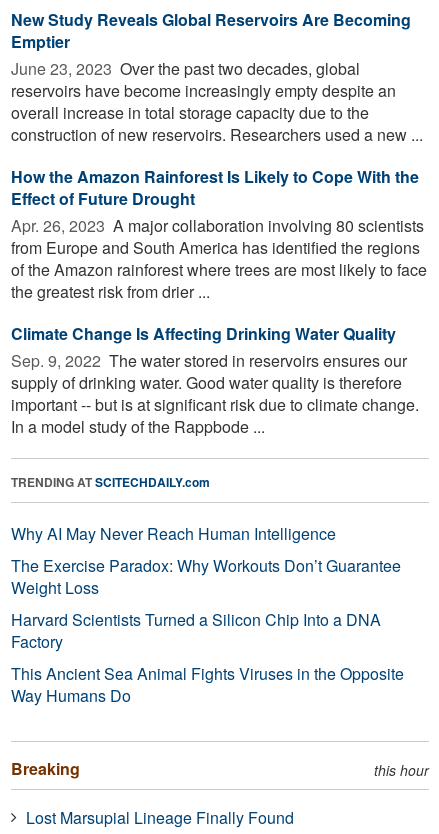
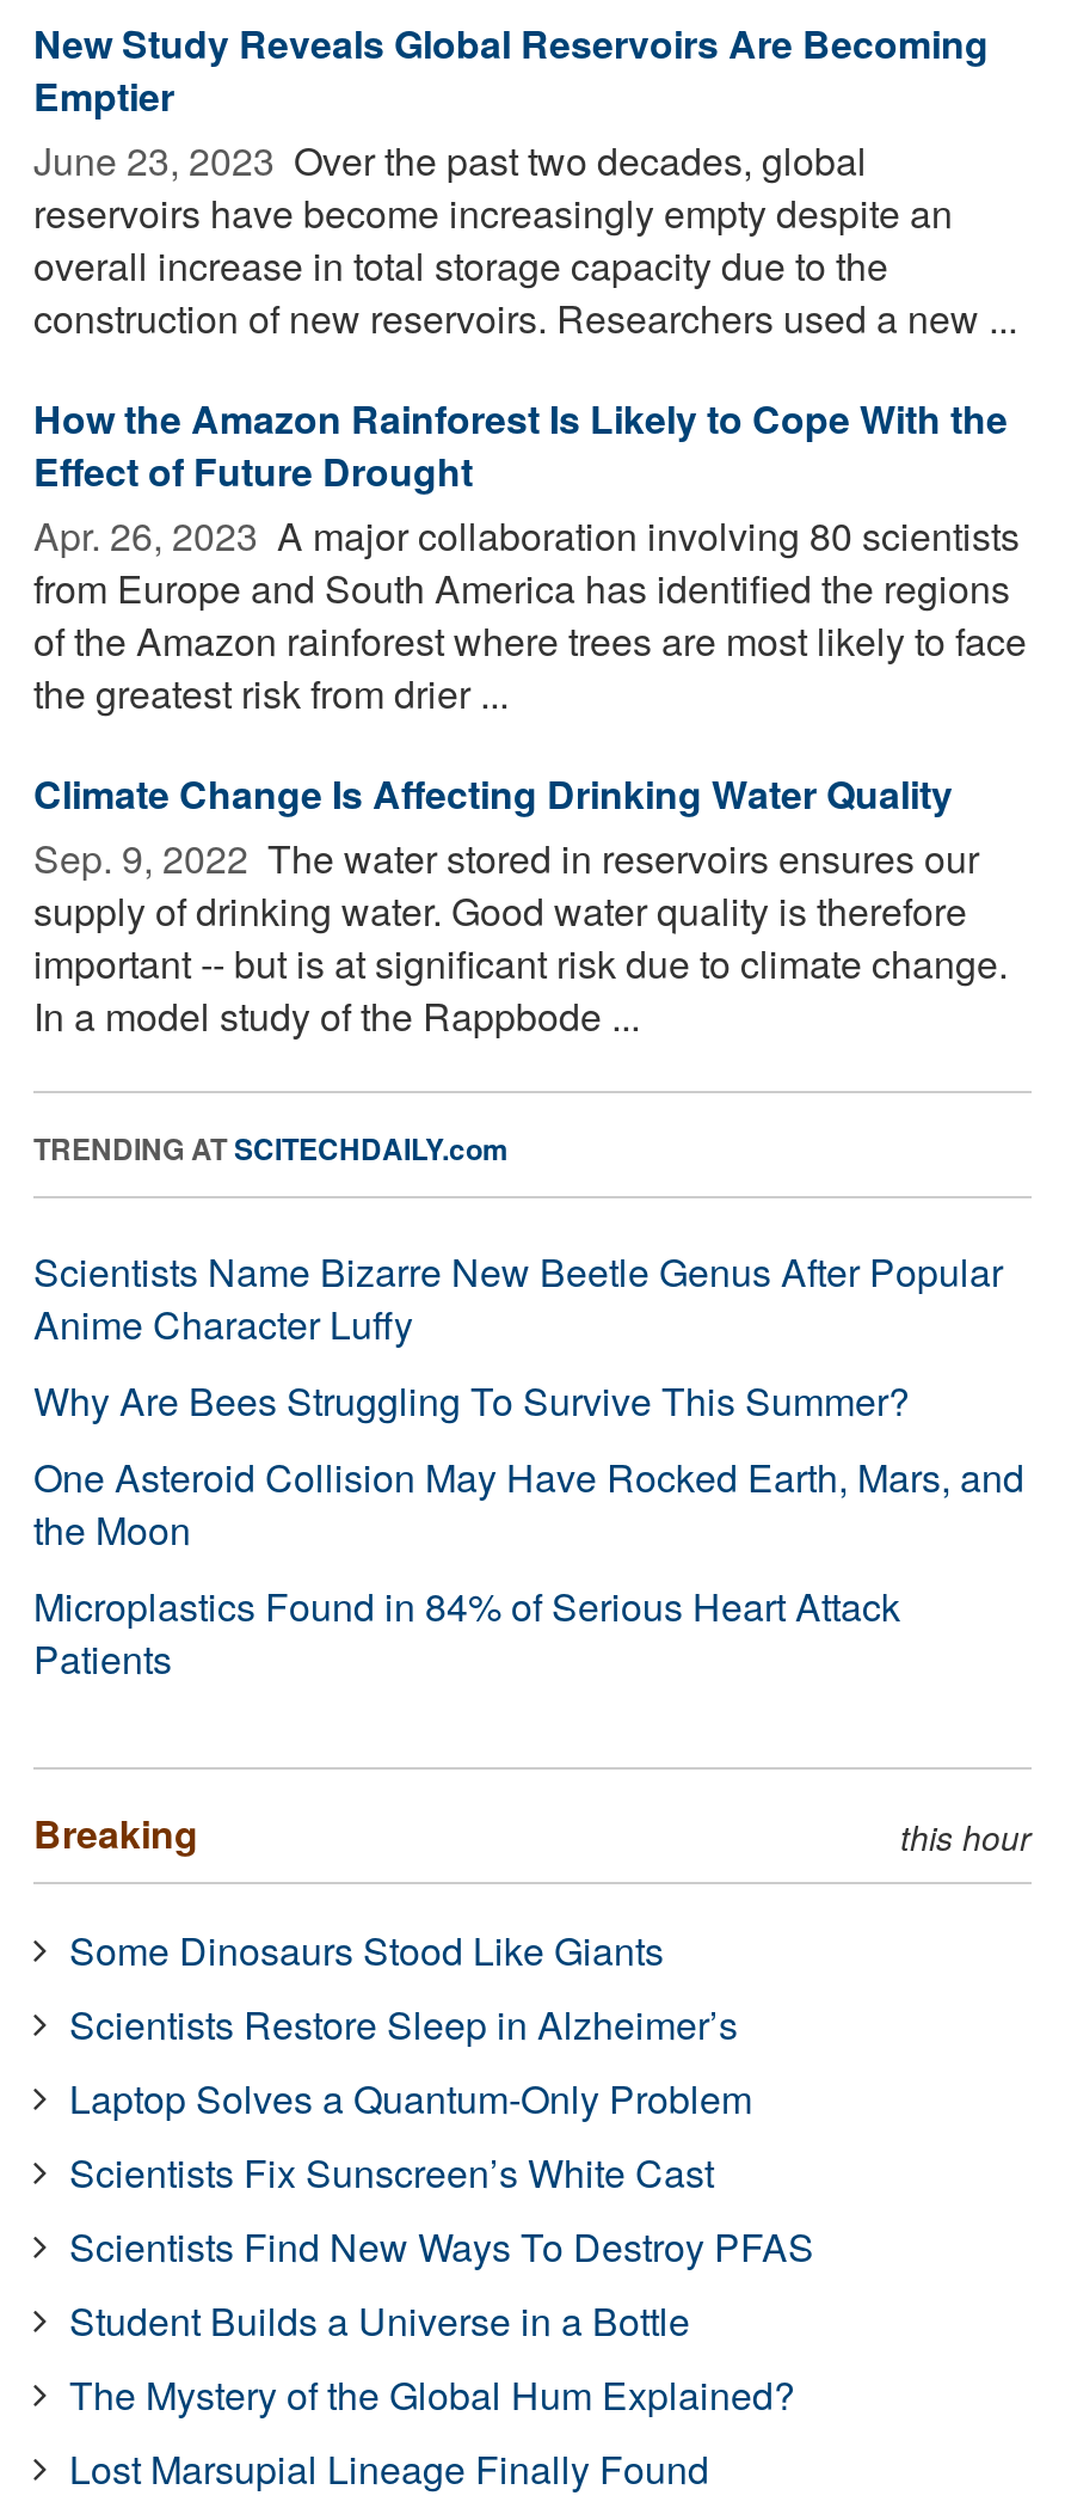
- Why AI May Never Reach Human Intelligence
- The Exercise Paradox: Why Workouts Don’t Guarantee
- Weight Loss
- Harvard Scientists Turned a Silicon Chip Into a DNA
- Factory
- This Ancient Sea Animal Fights Viruses in the Opposite
- Way Humans Do
+ Scientists Name Bizarre New Beetle Genus After Popular
+ Anime Character Luffy
+ Why Are Bees Struggling To Survive This Summer?
+ One Asteroid Collision May Have Rocked Earth, Mars, and
+ the Moon
+ Microplastics Found in 84% of Serious Heart Attack
+ Patients

+ Some Dinosaurs Stood Like Giants
+ Scientists Restore Sleep in Alzheimer’s
+ Laptop Solves a Quantum-Only Problem
+ Scientists Fix Sunscreen’s White Cast
+ Scientists Find New Ways To Destroy PFAS
+ Student Builds a Universe in a Bottle
+ The Mystery of the Global Hum Explained?
